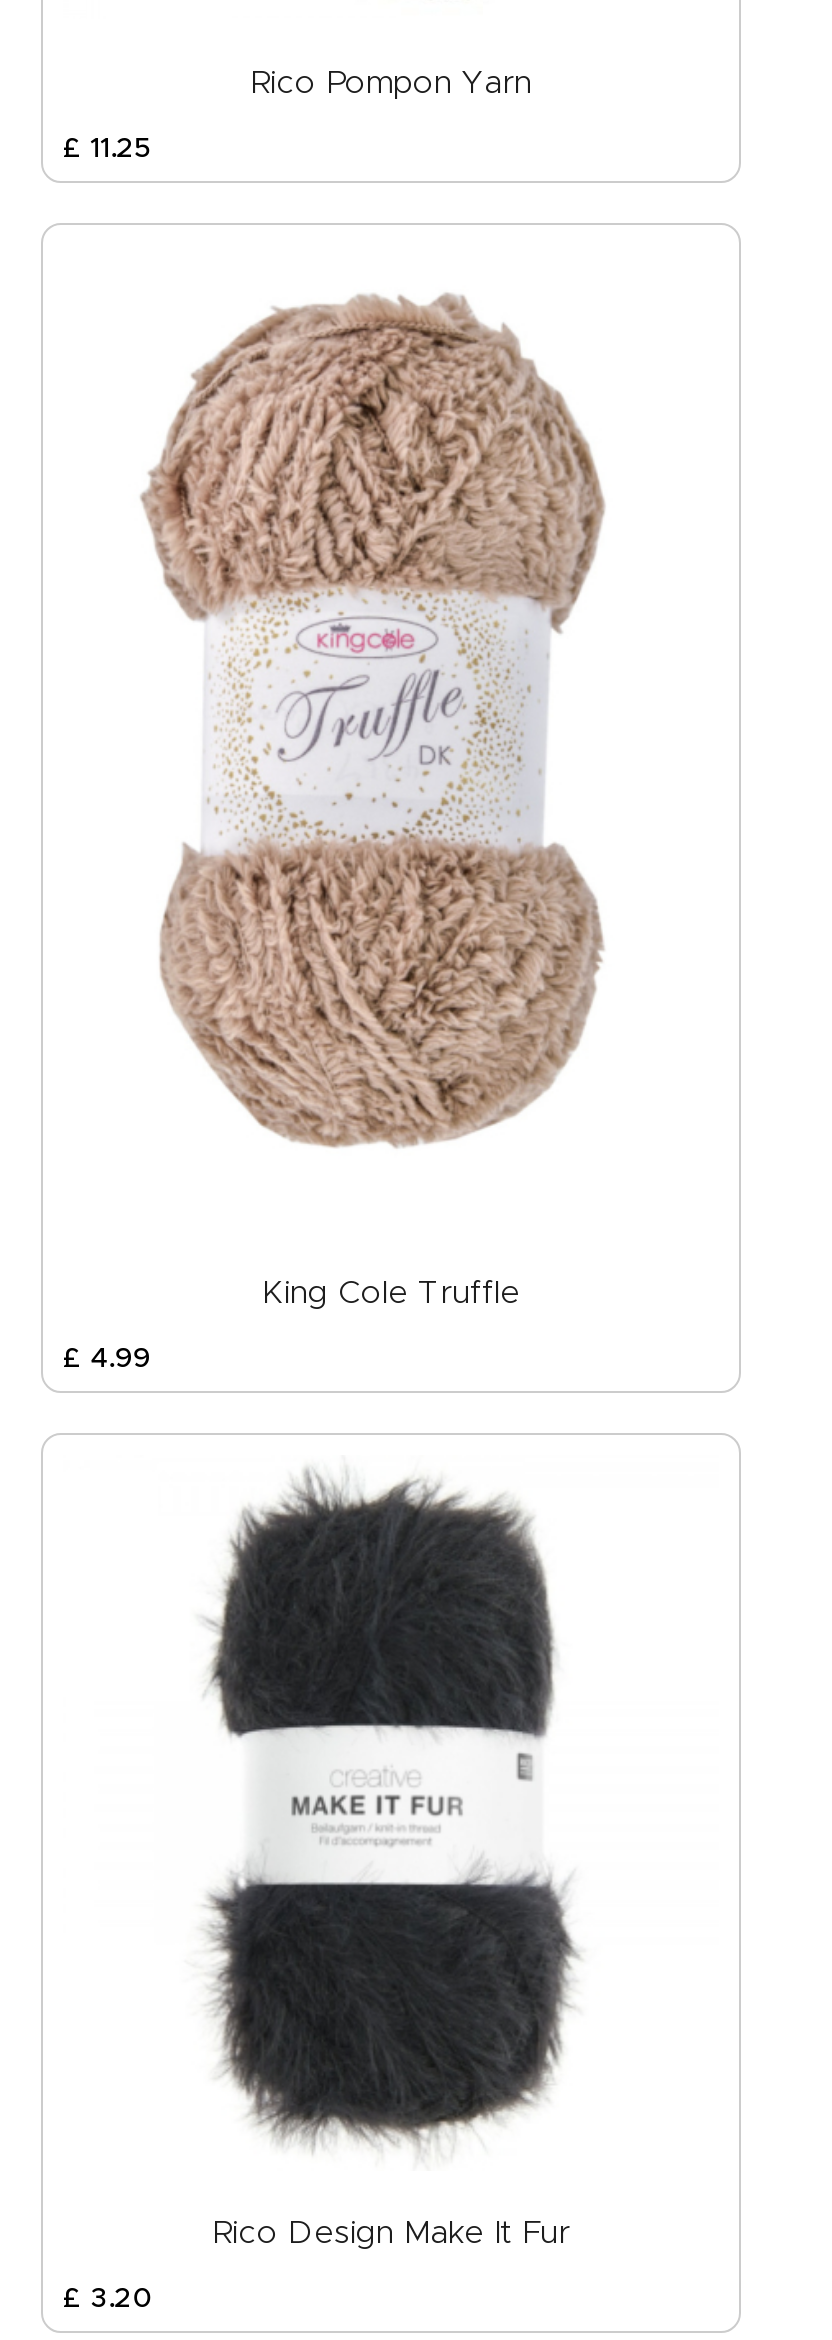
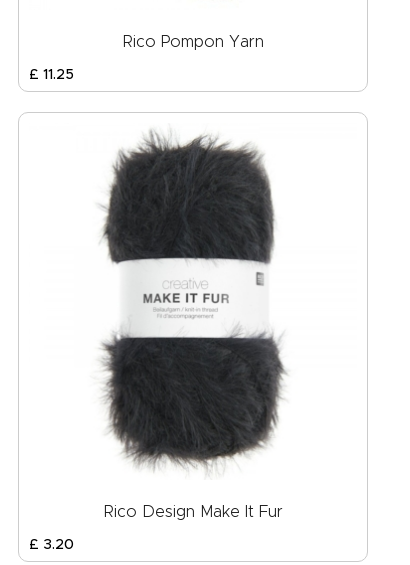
- [image]

- King Cole Truffle
- £ 4.99
